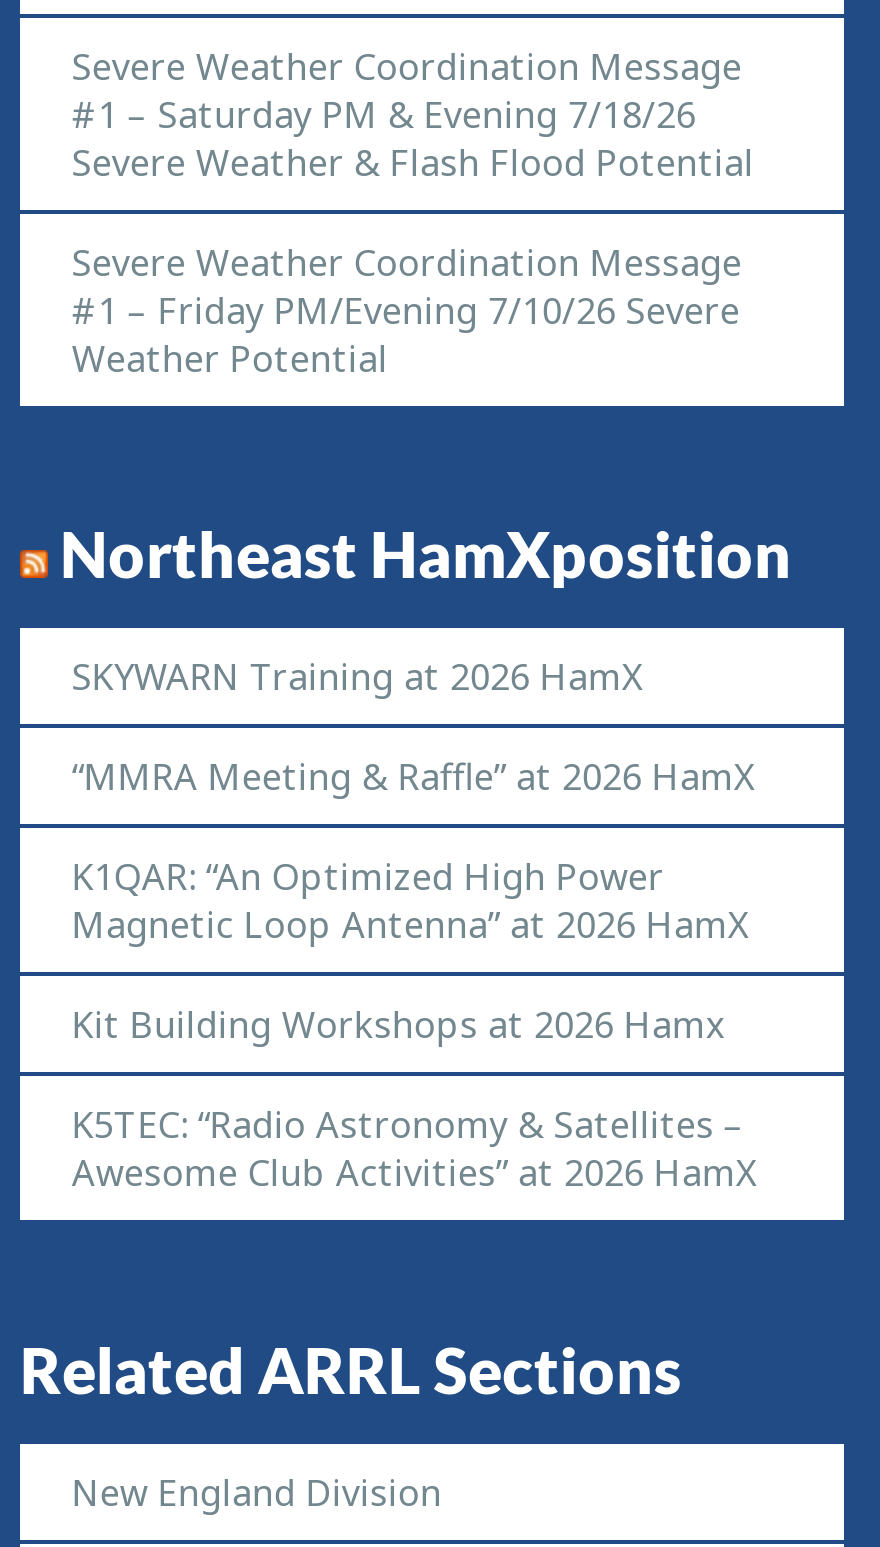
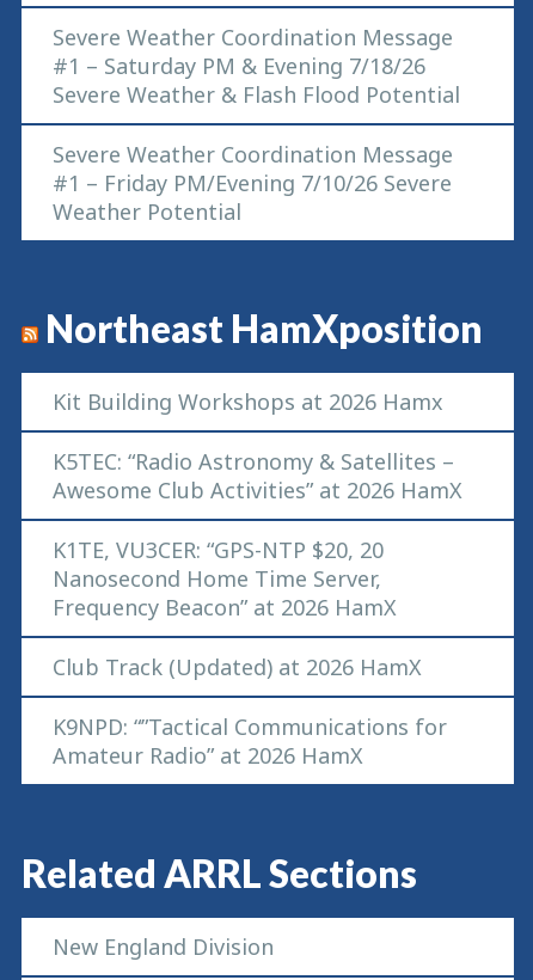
- SKYWARN Training at 2026 HamX
- “MMRA Meeting & Raffle” at 2026 HamX
- K1QAR: “An Optimized High Power
- Magnetic Loop Antenna” at 2026 HamX

moved up: Kit Building Workshops at 2026 Hamx | K5TEC: “Radio Astronomy & Satellites – | Awesome Club Activities” at 2026 HamX

+ K1TE, VU3CER: “GPS-NTP $20, 20
+ Nanosecond Home Time Server,
+ Frequency Beacon” at 2026 HamX
+ Club Track (Updated) at 2026 HamX
+ K9NPD: “”Tactical Communications for
+ Amateur Radio” at 2026 HamX
